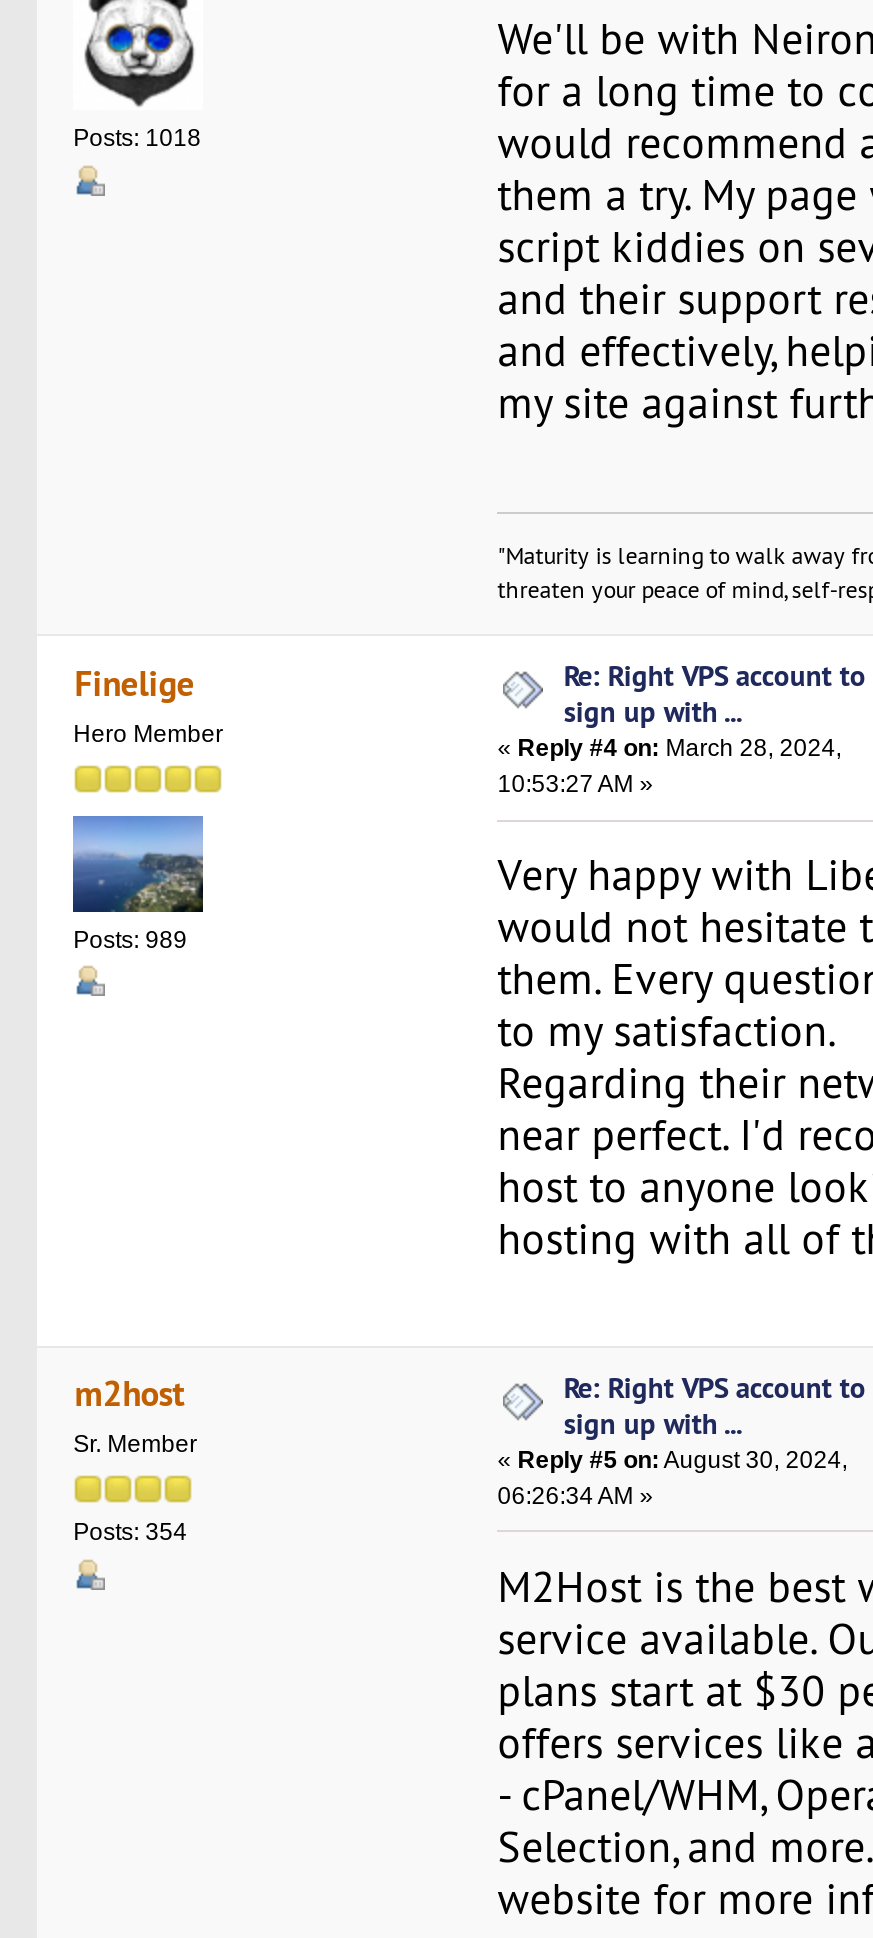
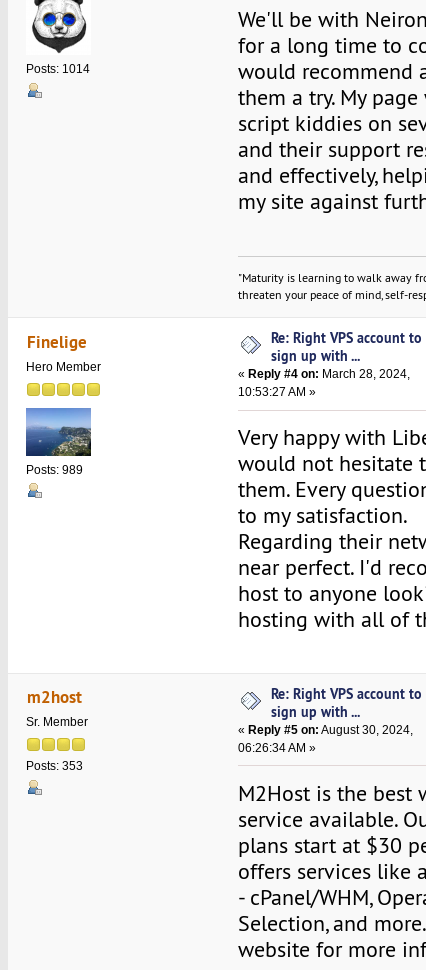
- Posts: 1018
+ Posts: 1014

- Posts: 354
+ Posts: 353
